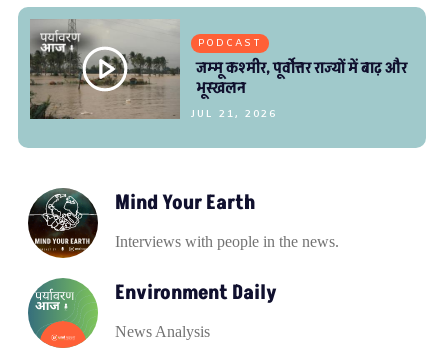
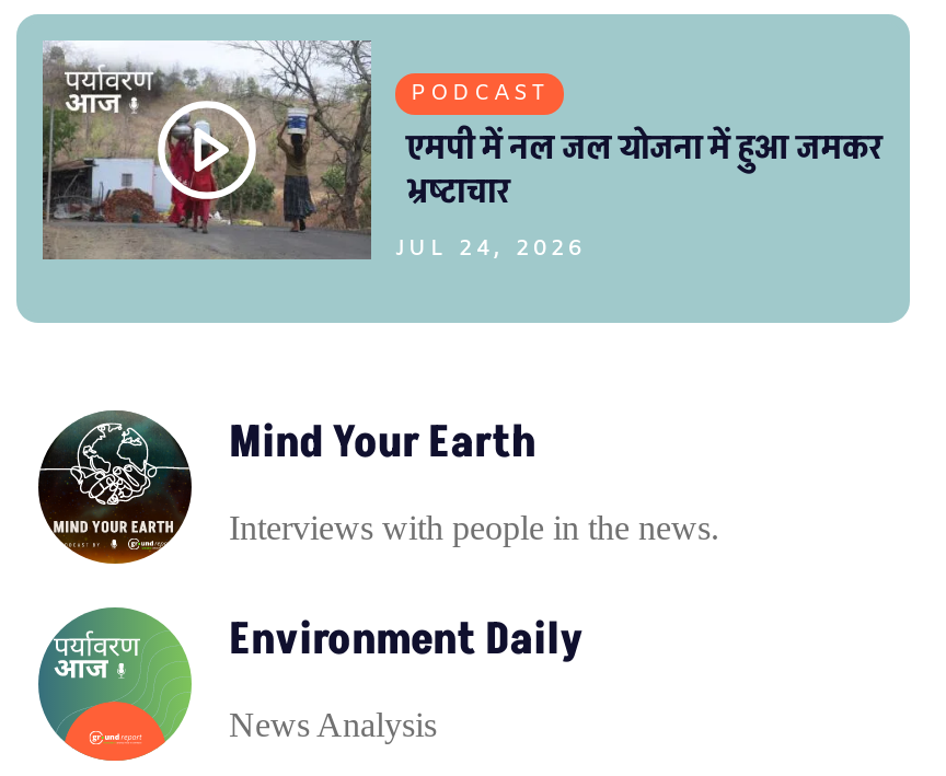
- [image]
- जम्मू कश्मीर, पूर्वोत्तर राज्यों में बाढ़ और
- भूस्खलन
- JUL 21, 2026
+ [image]
+ एमपी में नल जल योजना में हुआ जमकर
+ भ्रष्टाचार
+ JUL 24, 2026
